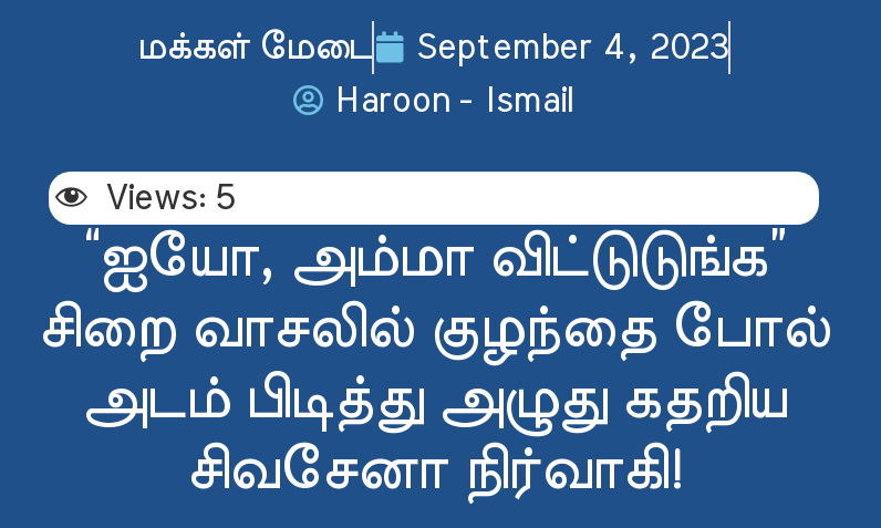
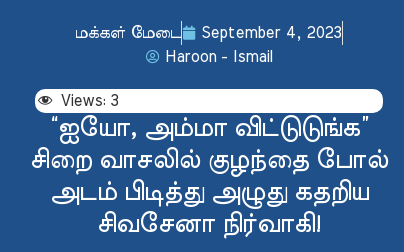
- Views: 5
+ Views: 3
